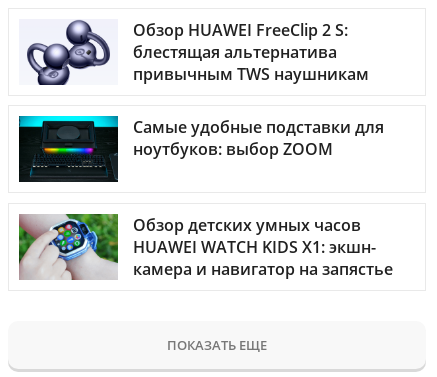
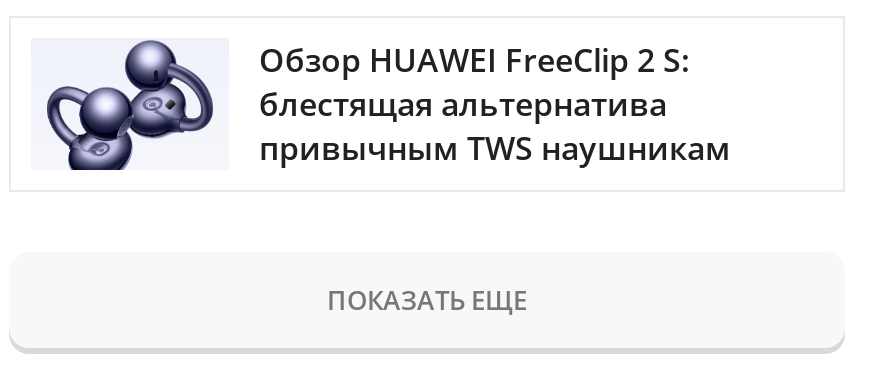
- [image]
- Самые удобные подставки для
- ноутбуков: выбор ZOOM
- Обзор детских умных часов
- HUAWEI WATCH KIDS X1: экшн-
- камера и навигатор на запястье

- [image]
